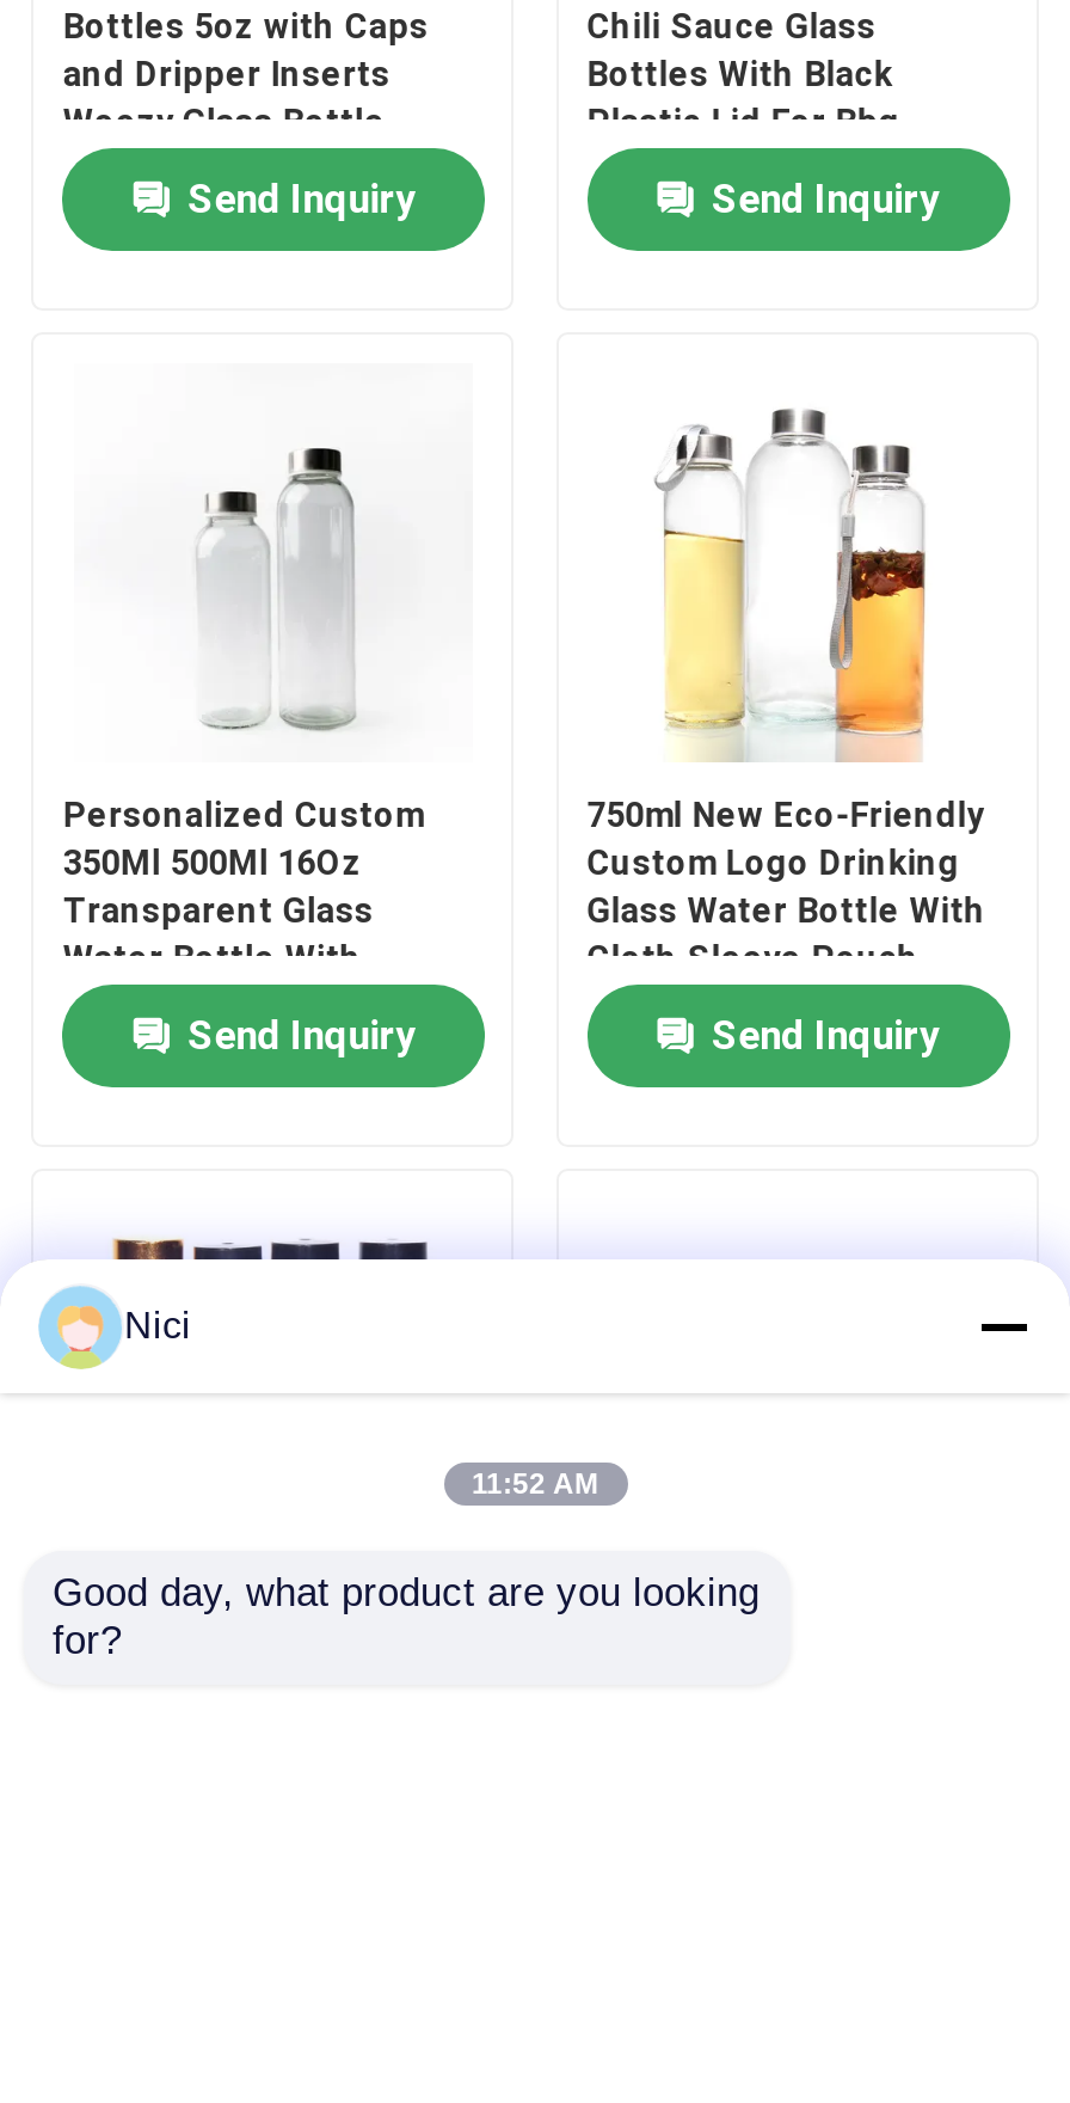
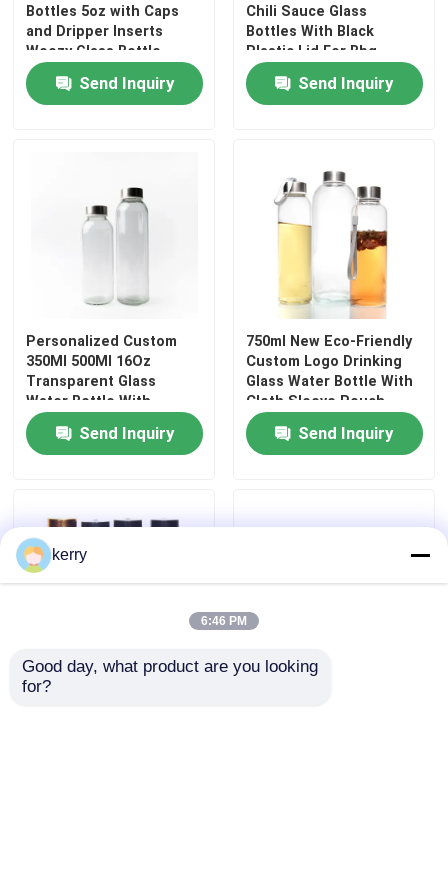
- Nici
+ kerry

- 11:52 AM
+ 6:46 PM
